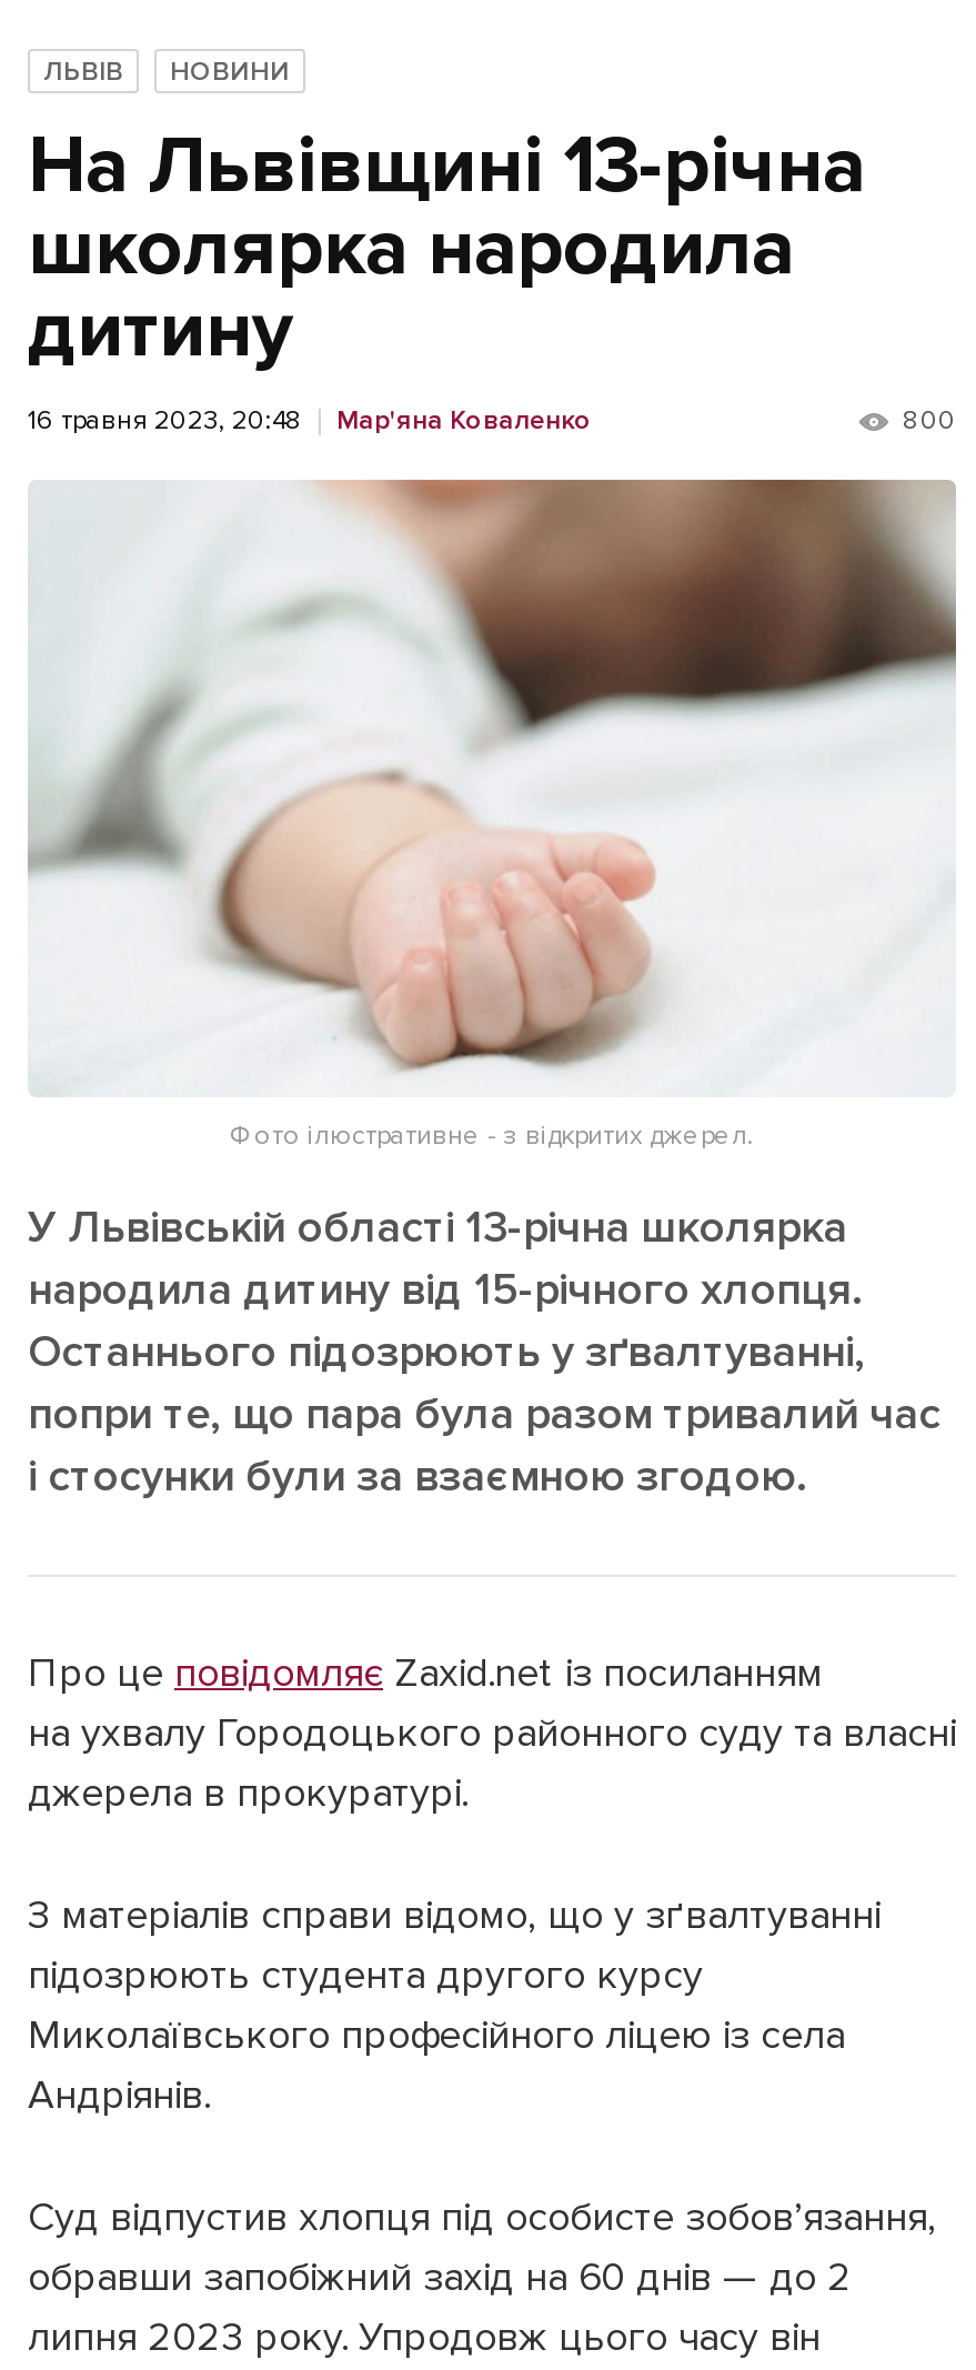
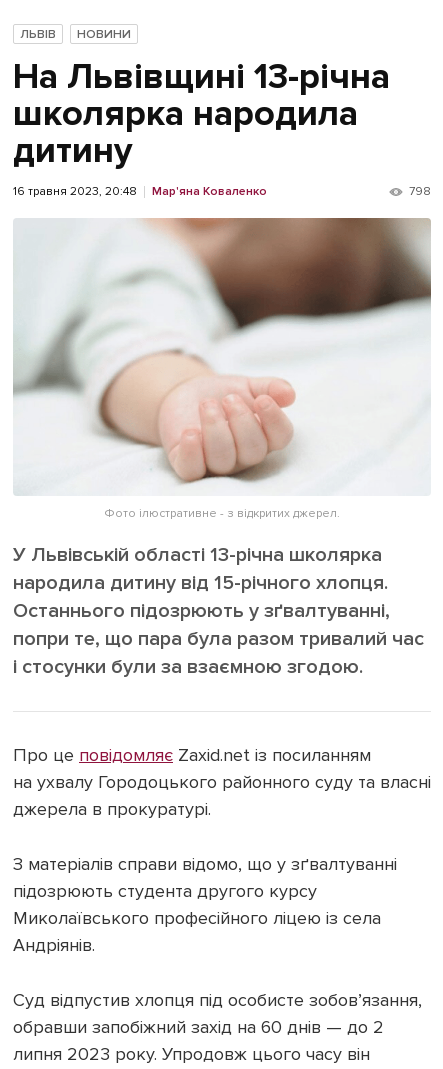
- 800
+ 798
